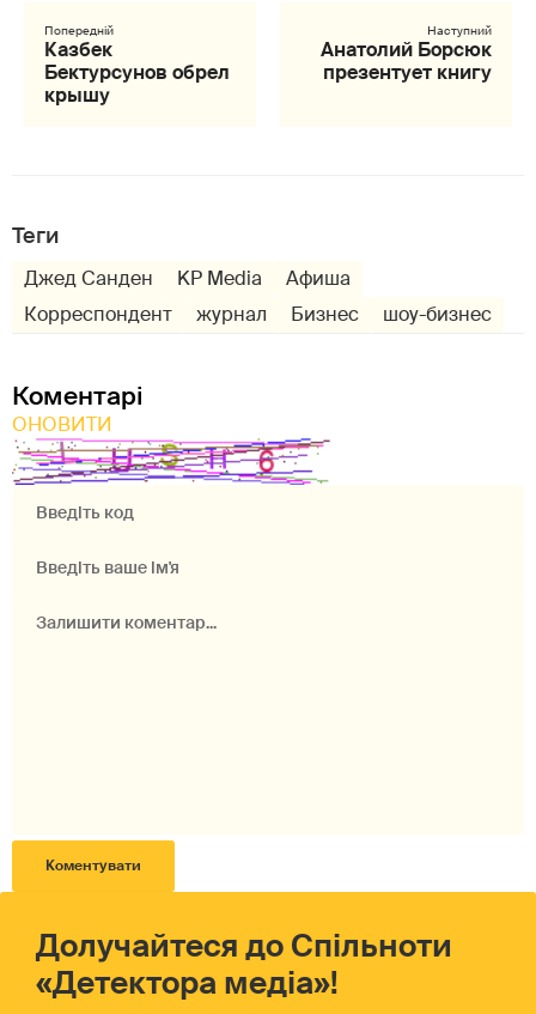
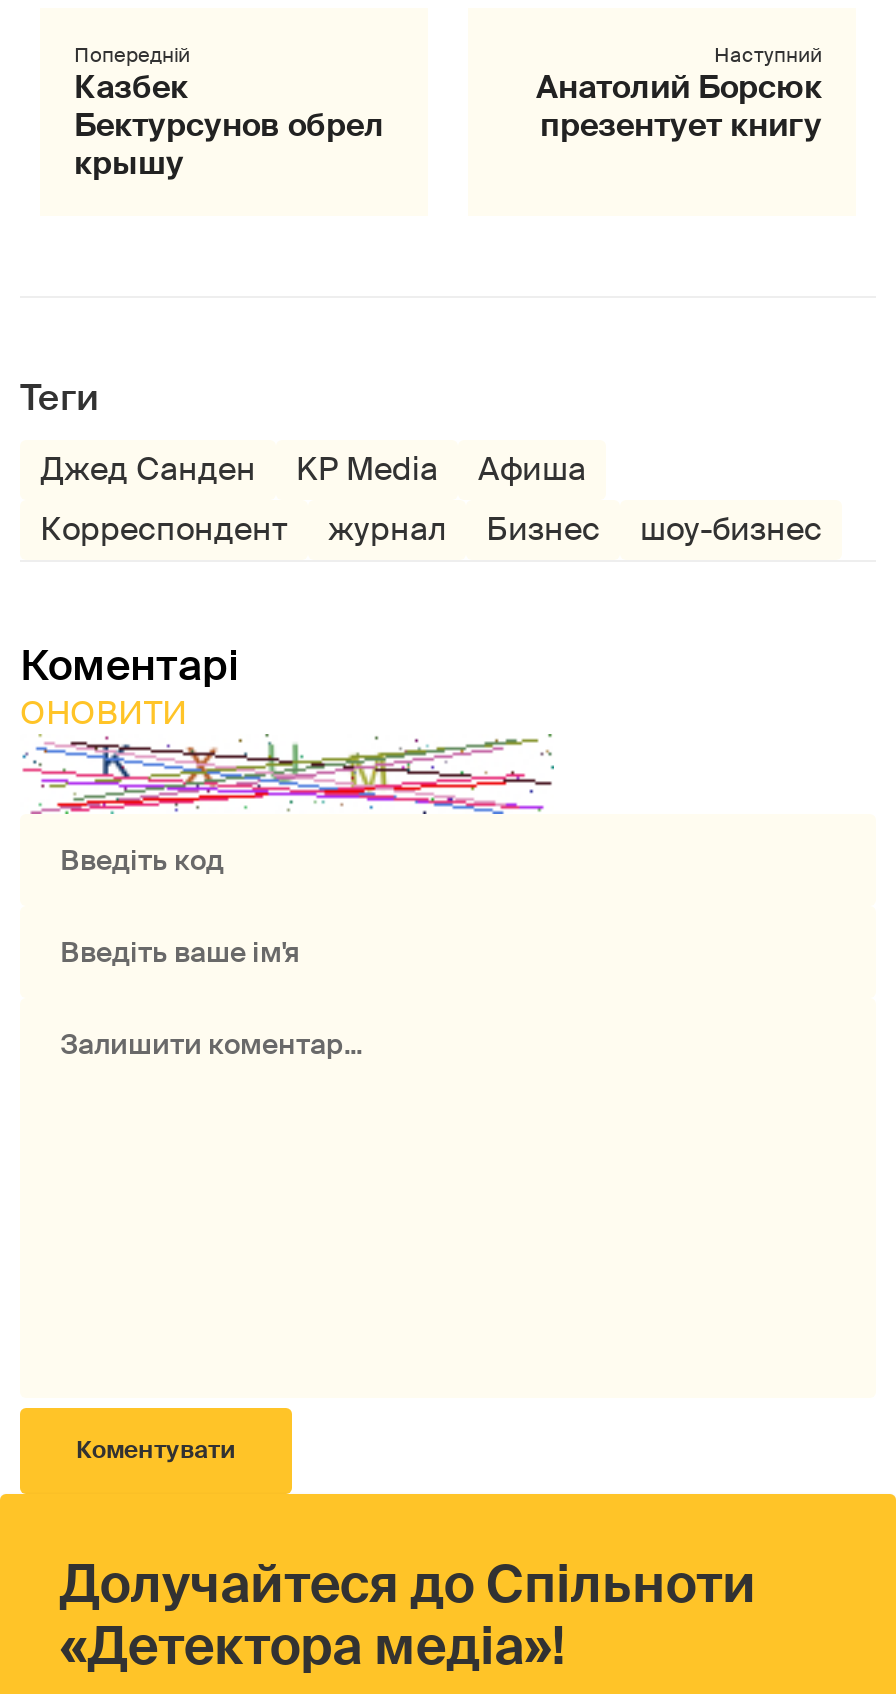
- [image]
+ [image]
